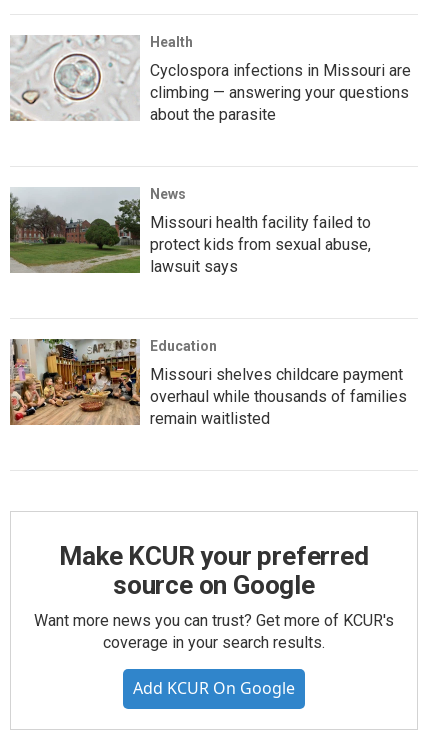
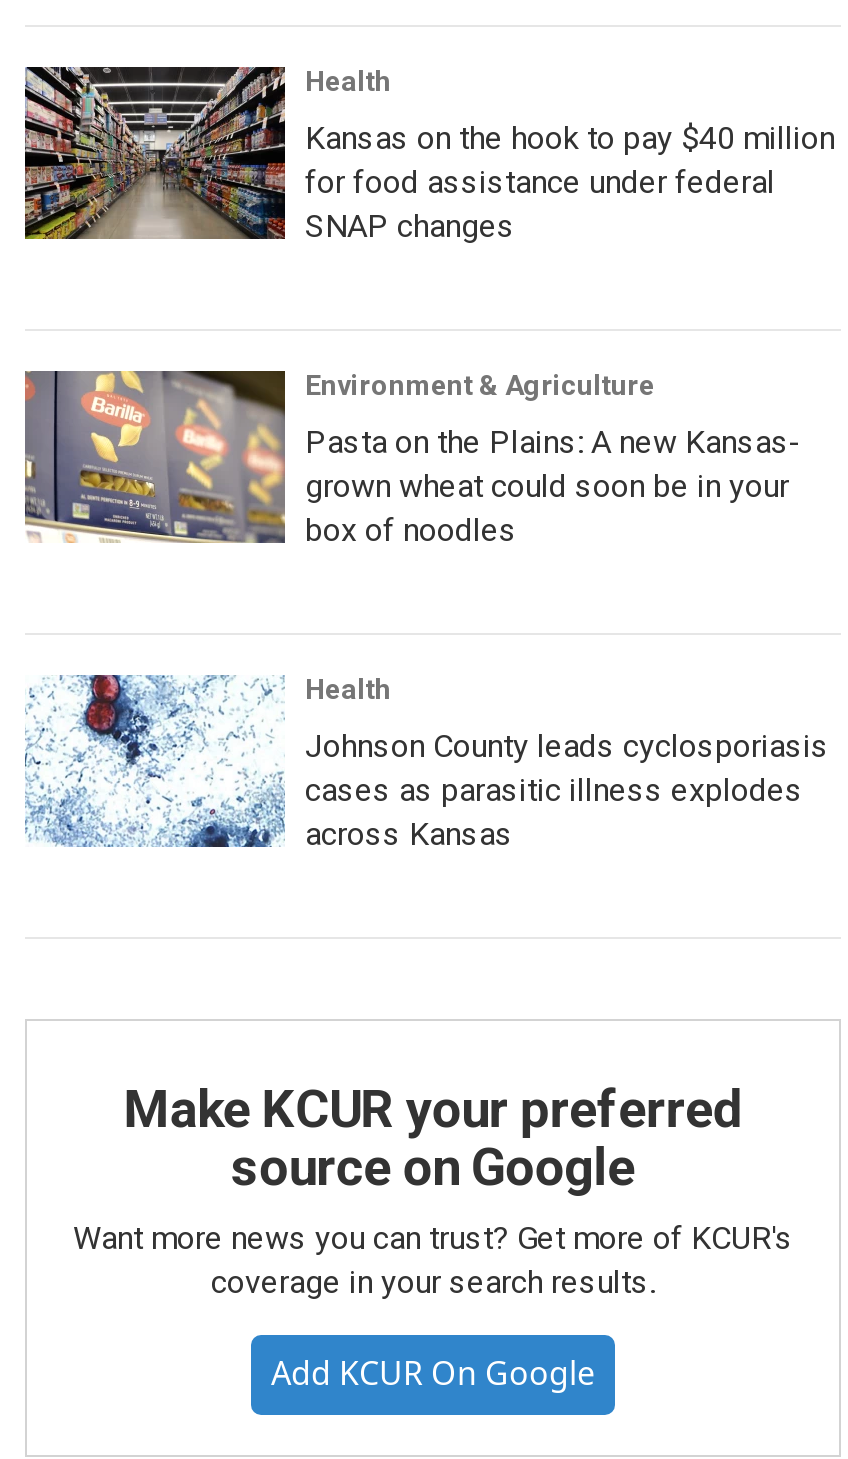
- [image]
- Cyclospora infections in Missouri are
- climbing — answering your questions
- about the parasite
+ [image]
+ Kansas on the hook to pay $40 million
+ for food assistance under federal
+ SNAP changes

- [image]
- News
+ [image]
+ Environment & Agriculture

- Missouri health facility failed to
- protect kids from sexual abuse,
- lawsuit says
+ Pasta on the Plains: A new Kansas-
+ grown wheat could soon be in your
+ box of noodles

- [image]
- Education
+ [image]
+ Health

- Missouri shelves childcare payment
- overhaul while thousands of families
- remain waitlisted
+ Johnson County leads cyclosporiasis
+ cases as parasitic illness explodes
+ across Kansas
